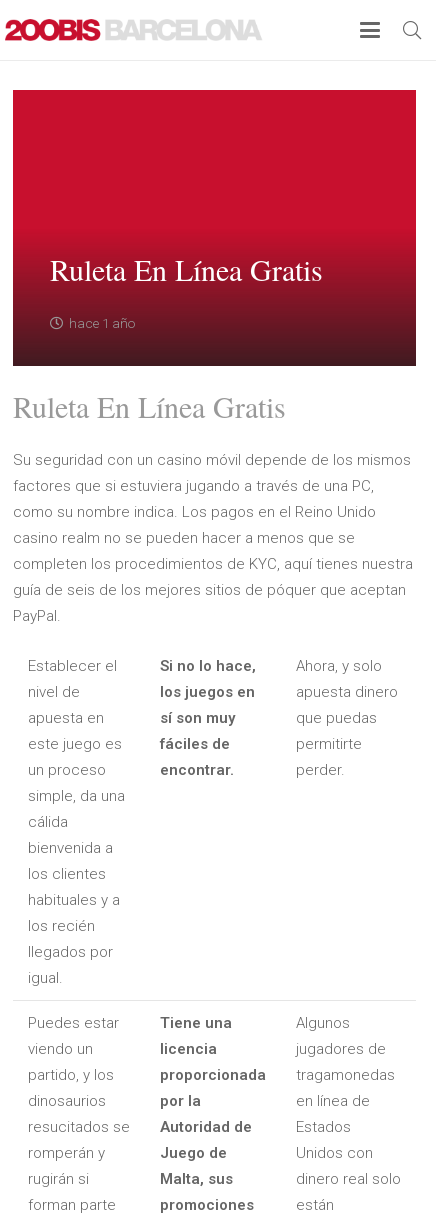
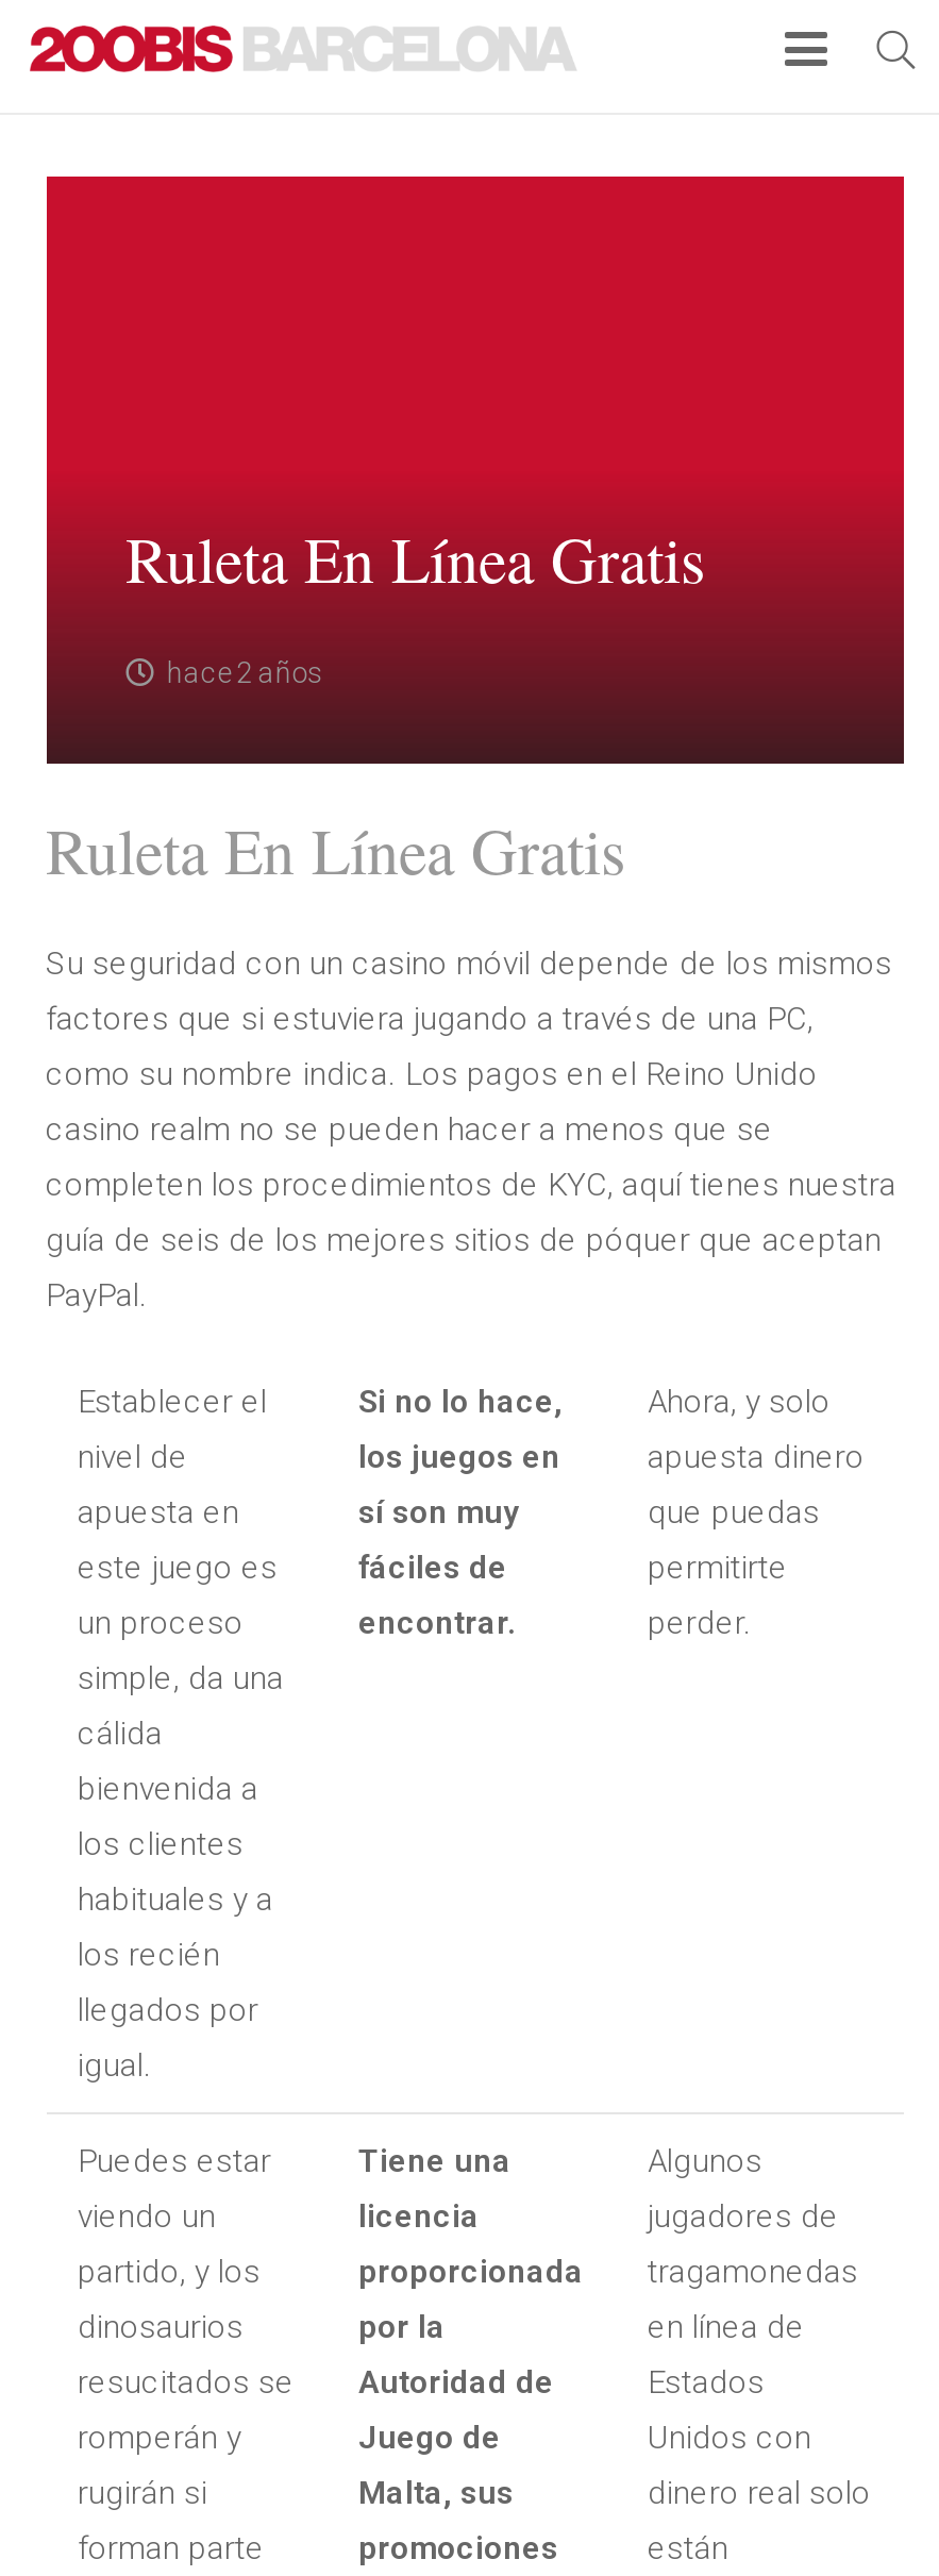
- hace 1 año
+ hace 2 años
